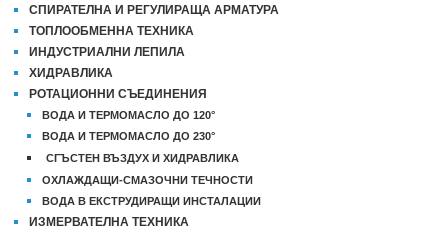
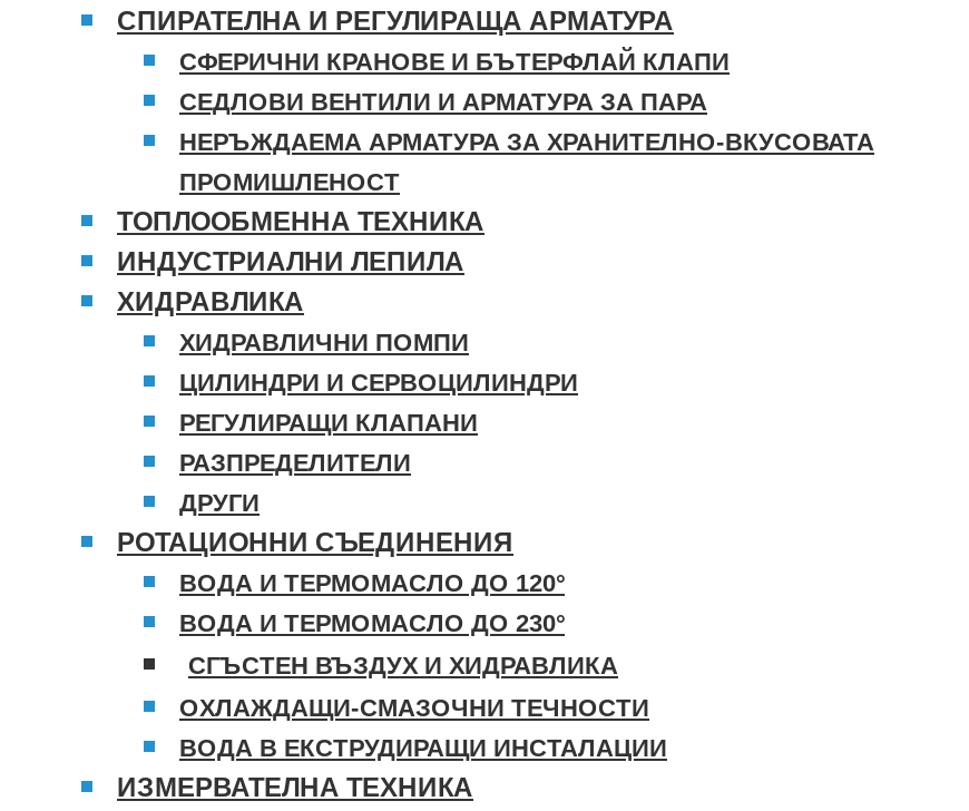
+ СФЕРИЧНИ КРАНОВЕ И БЪТЕРФЛАЙ КЛАПИ
+ СЕДЛОВИ ВЕНТИЛИ И АРМАТУРА ЗА ПАРА
+ НЕРЪЖДАЕМА АРМАТУРА ЗА ХРАНИТЕЛНО-ВКУСОВАТА
+ ПРОМИШЛЕНОСТ

+ ХИДРАВЛИЧНИ ПОМПИ
+ ЦИЛИНДРИ И СЕРВОЦИЛИНДРИ
+ РЕГУЛИРАЩИ КЛАПАНИ
+ РАЗПРЕДЕЛИТЕЛИ
+ ДРУГИ

moved down: РОТАЦИОННИ СЪЕДИНЕНИЯ
